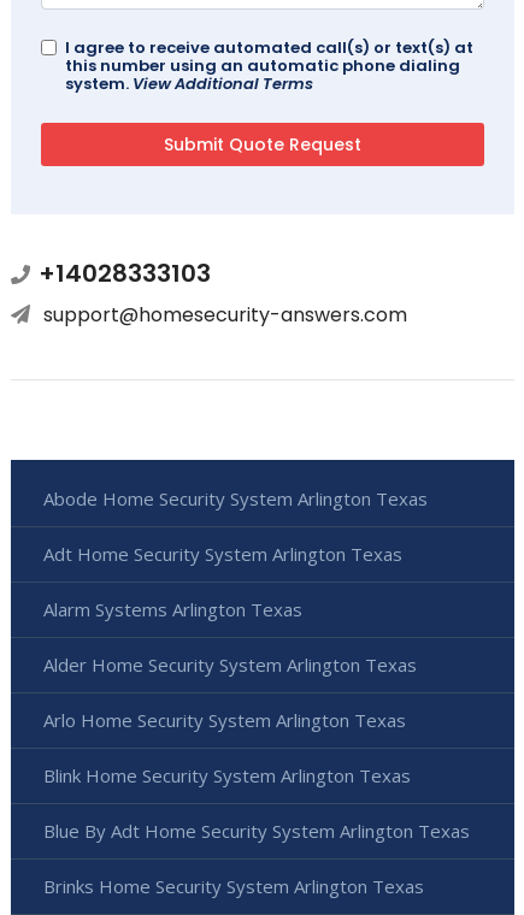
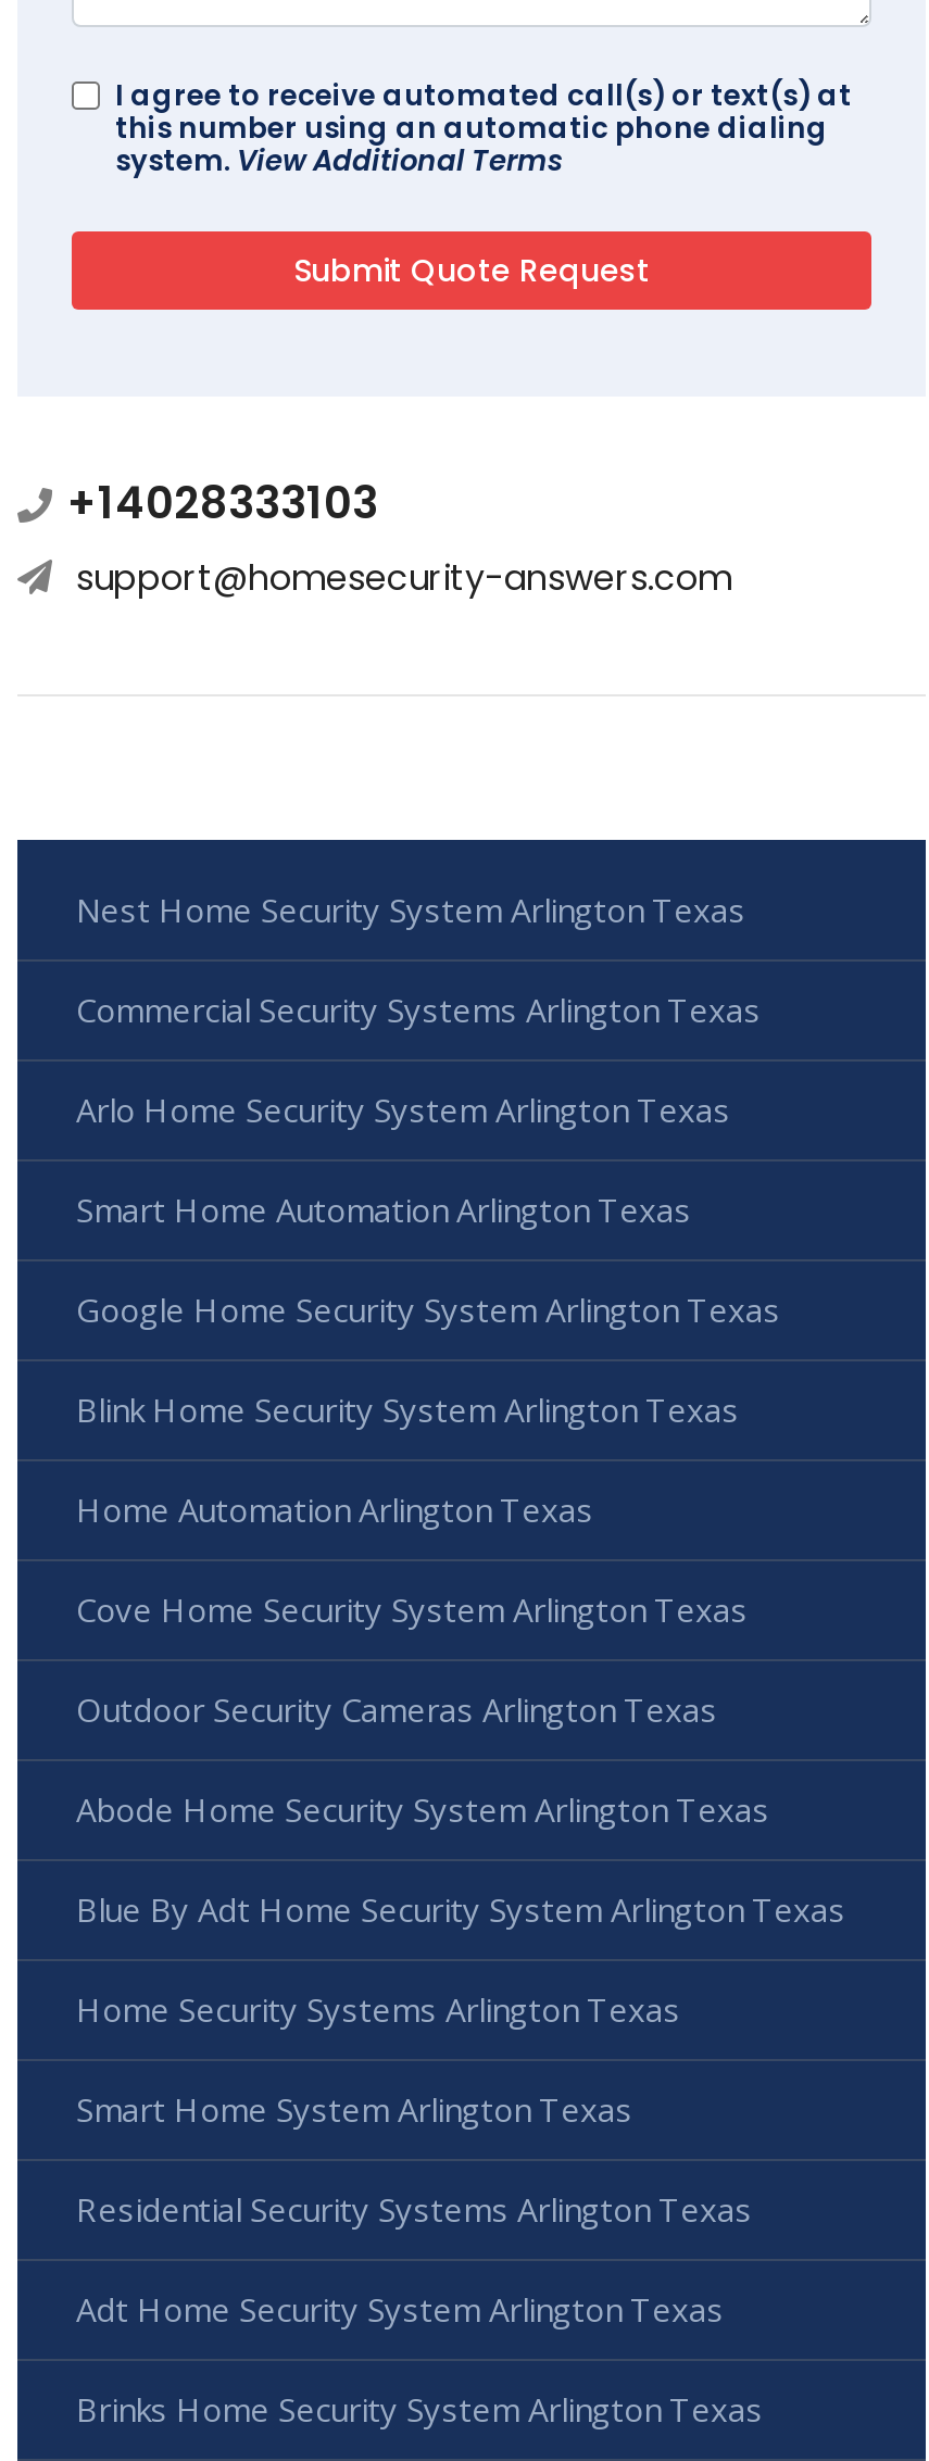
+ Nest Home Security System Arlington Texas
+ Commercial Security Systems Arlington Texas
+ Smart Home Automation Arlington Texas
+ Google Home Security System Arlington Texas
+ Home Automation Arlington Texas
+ Cove Home Security System Arlington Texas
+ Outdoor Security Cameras Arlington Texas

moved down: Abode Home Security System Arlington Texas

+ Home Security Systems Arlington Texas
+ Smart Home System Arlington Texas
+ Residential Security Systems Arlington Texas

moved down: Adt Home Security System Arlington Texas

- Alarm Systems Arlington Texas
- Alder Home Security System Arlington Texas

moved up: Arlo Home Security System Arlington Texas | Blink Home Security System Arlington Texas

moved up: Blue By Adt Home Security System Arlington Texas
